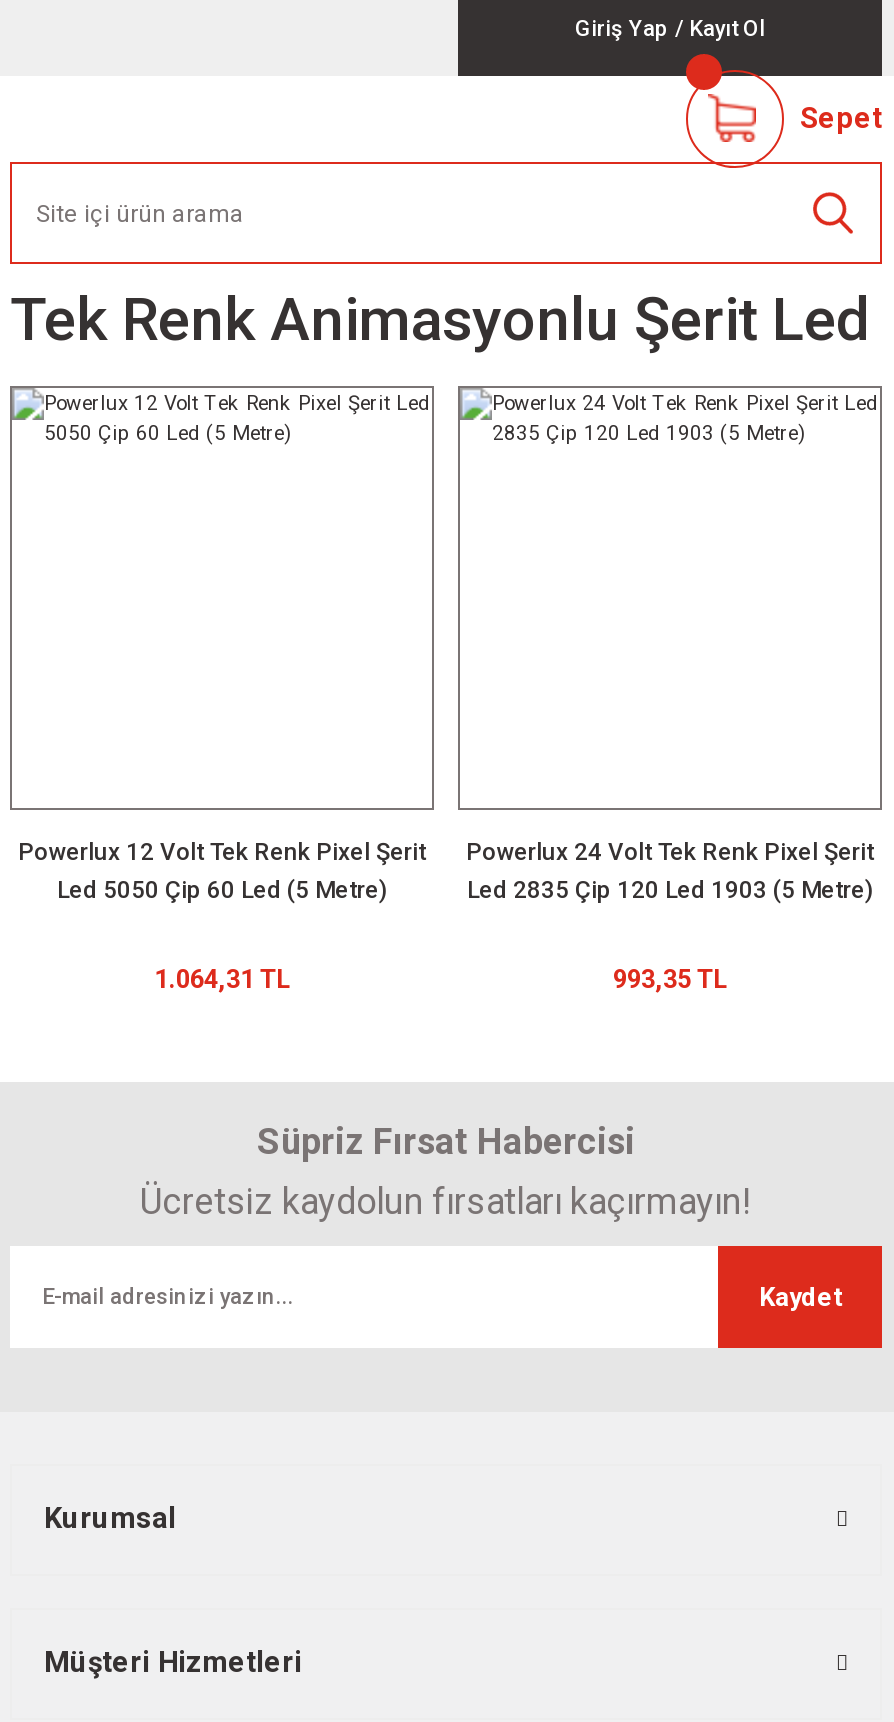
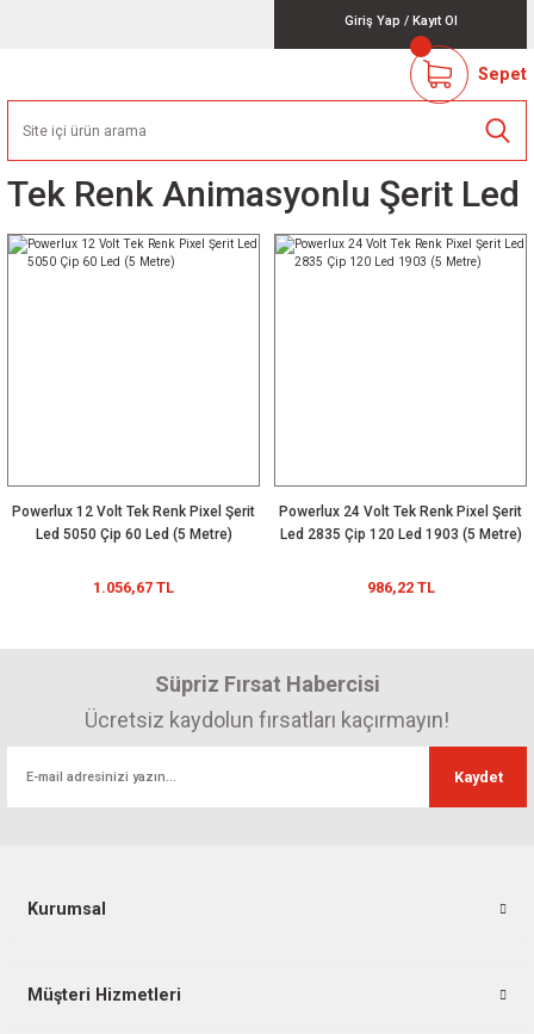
- 1.064,31 TL
+ 1.056,67 TL

- 993,35 TL
+ 986,22 TL
